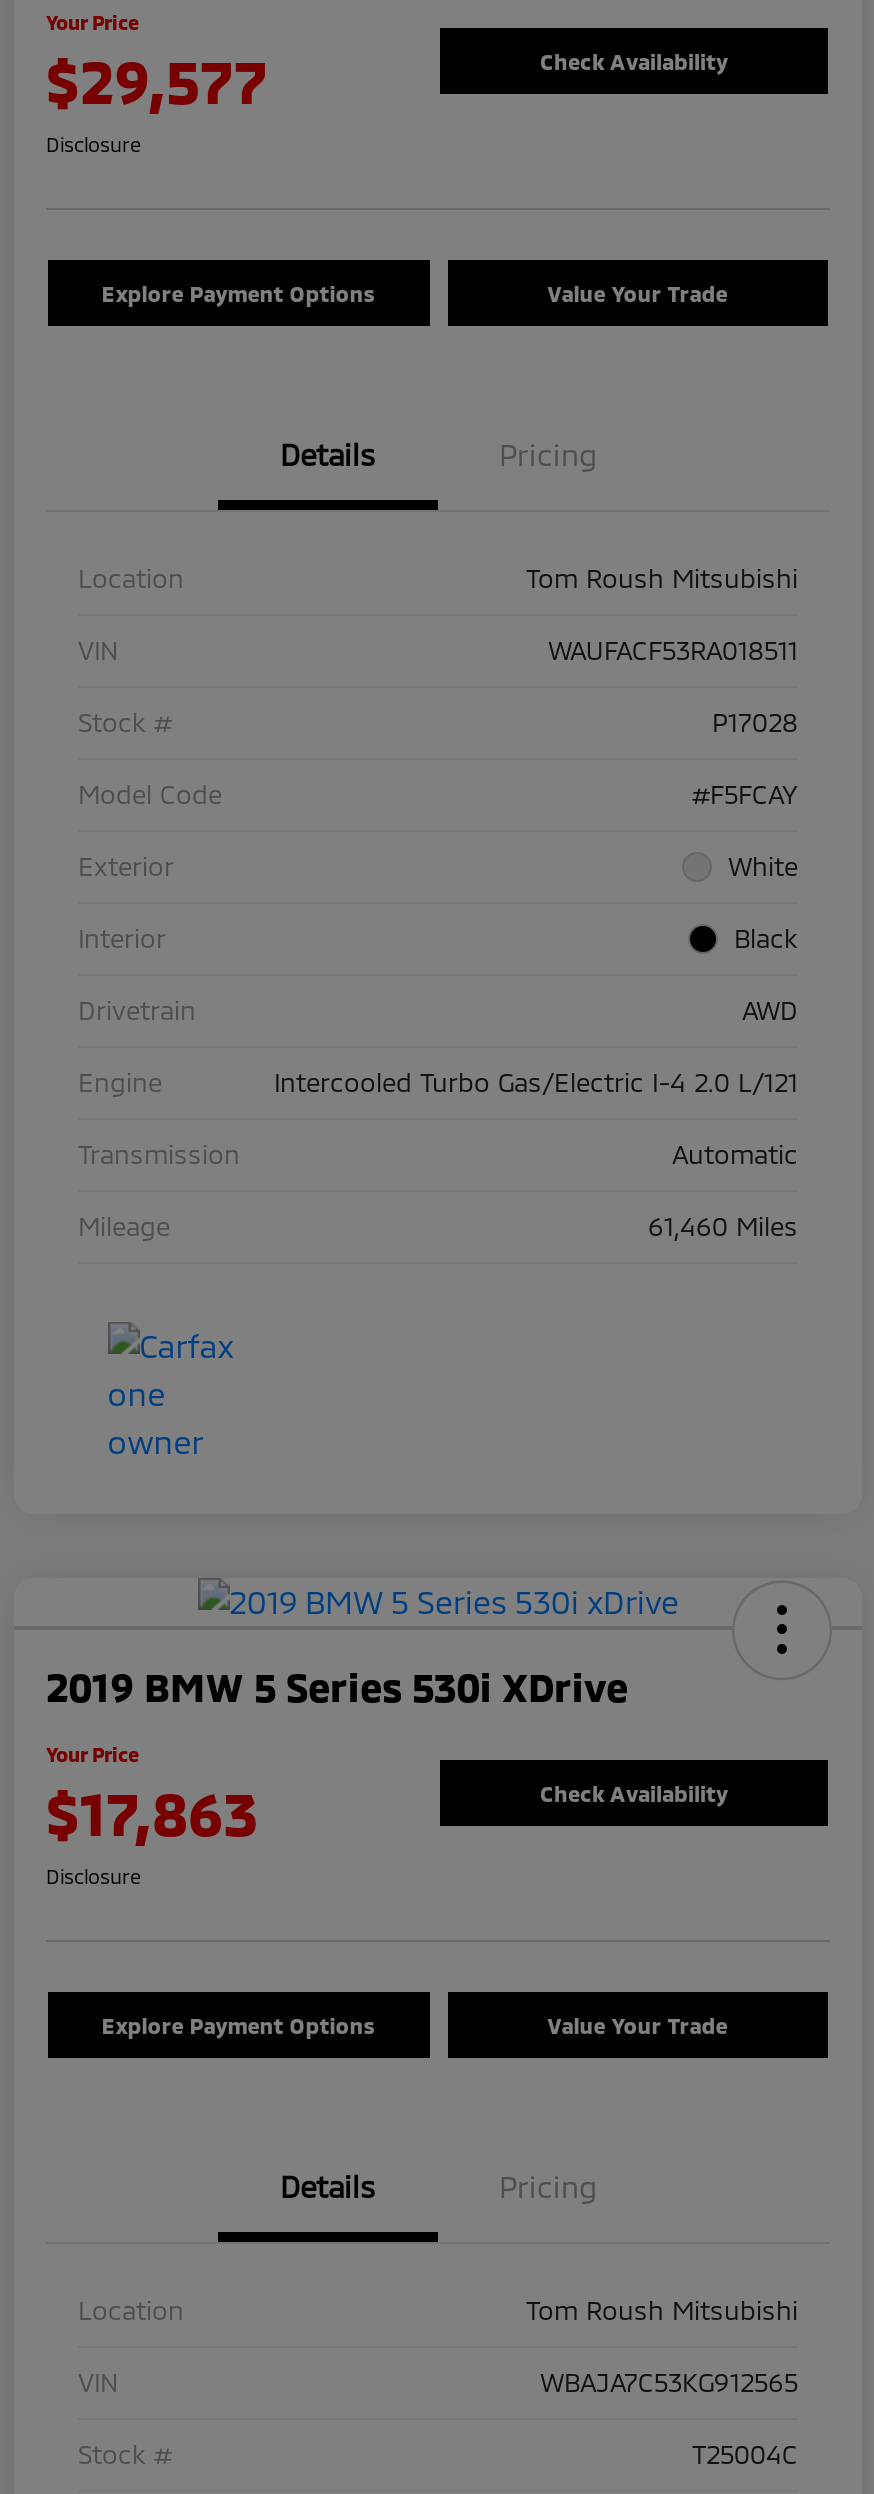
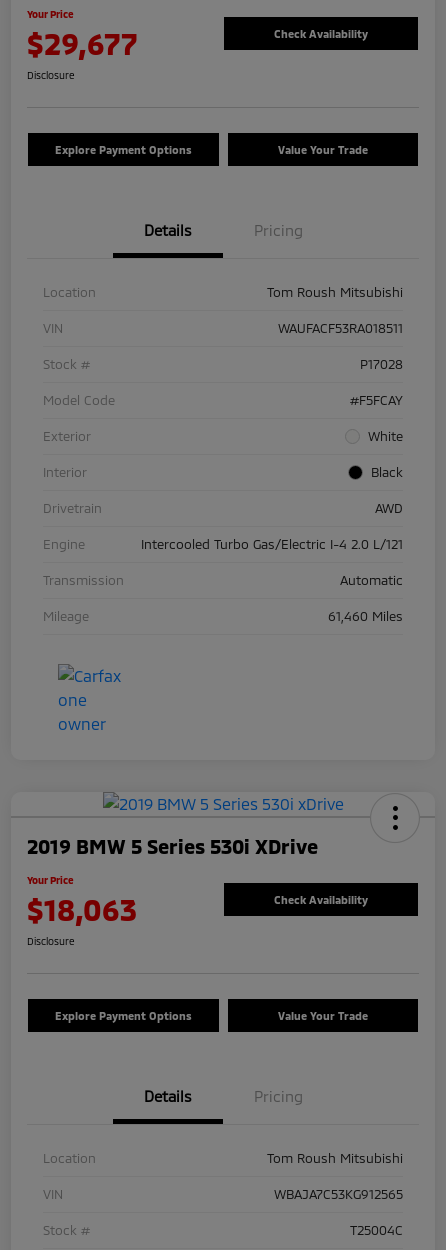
- $29,577
+ $29,677

- $17,863
+ $18,063
